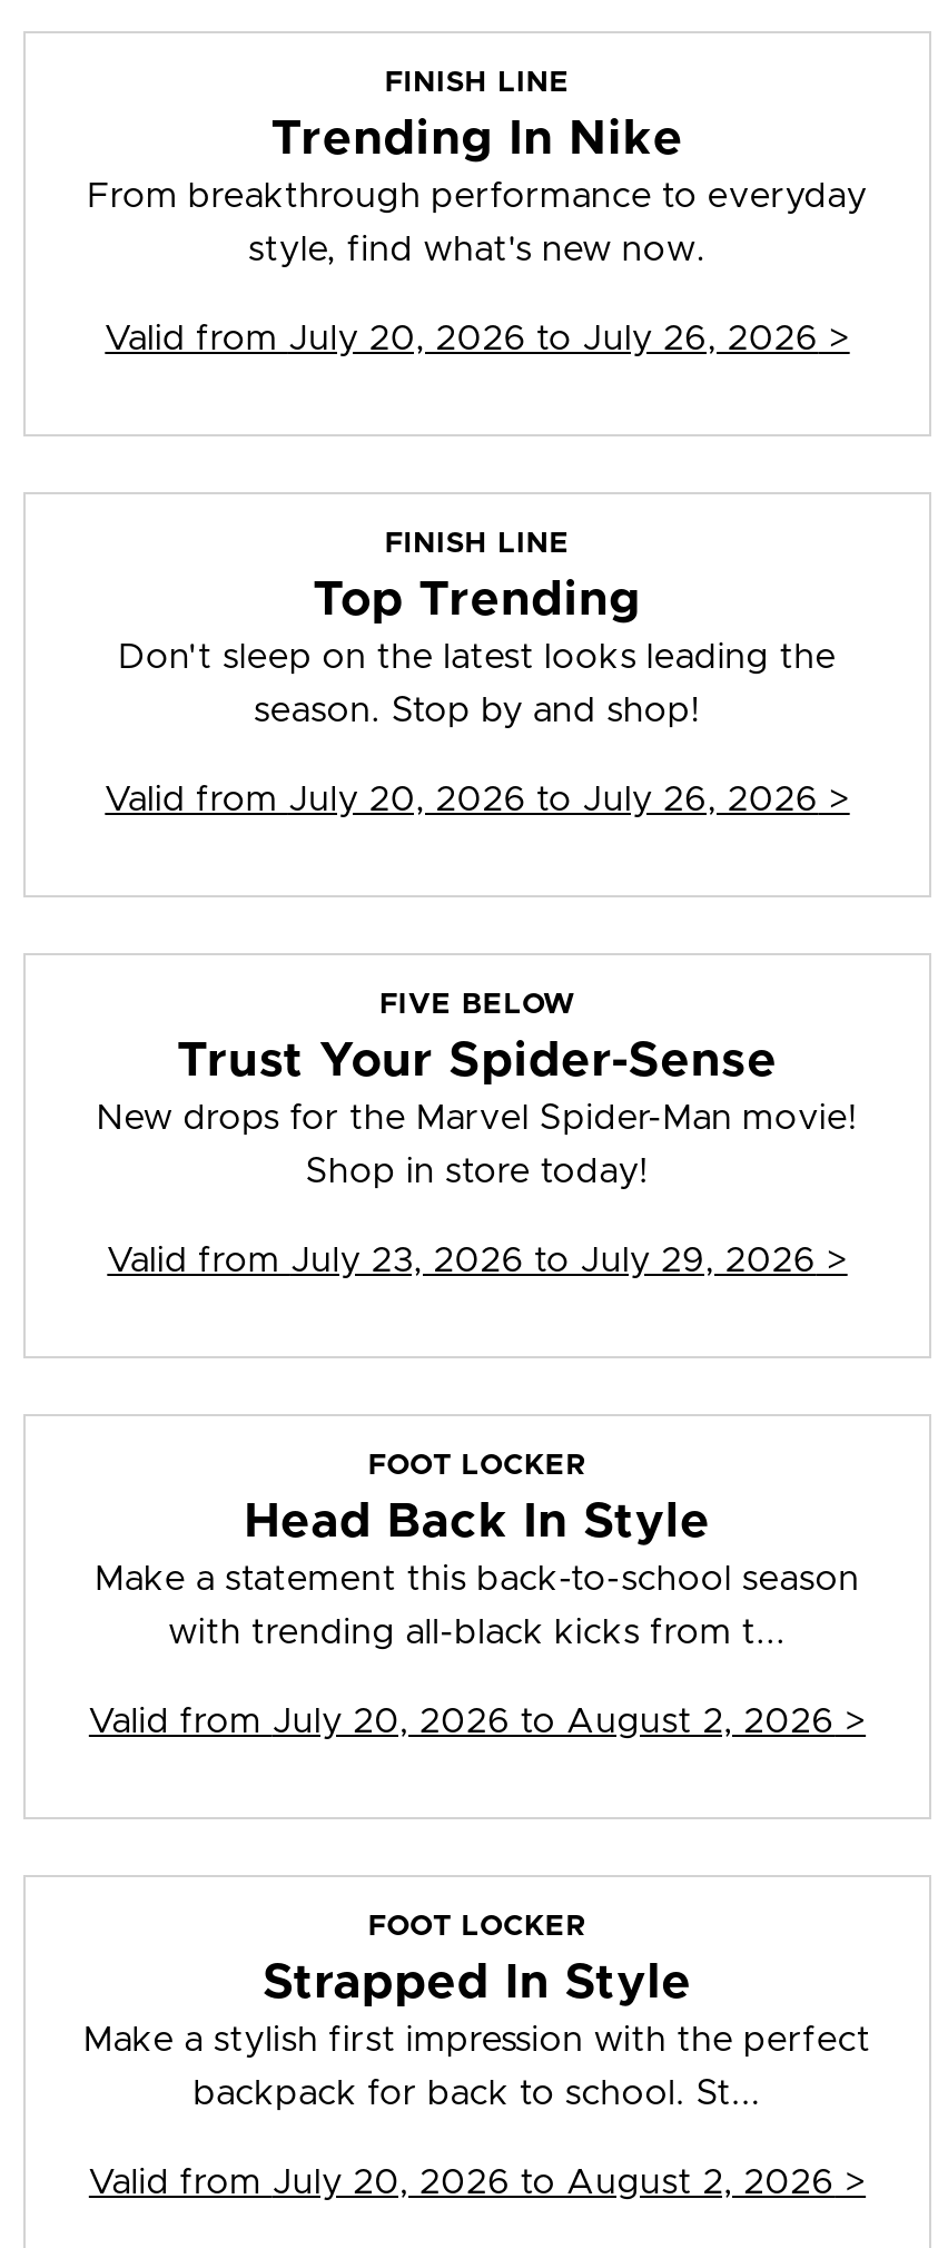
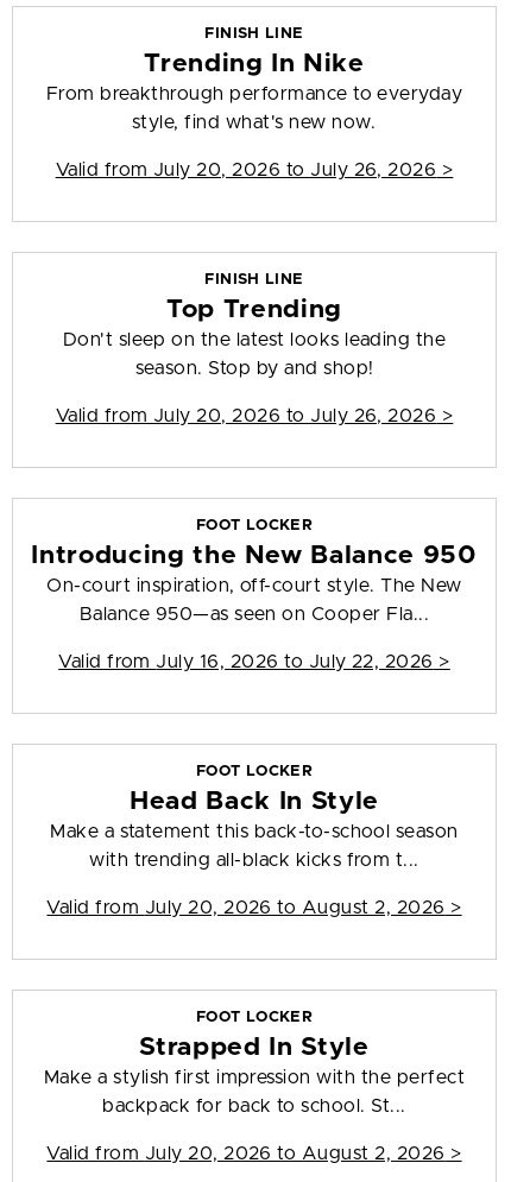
- FIVE BELOW
- Trust Your Spider-Sense
- New drops for the Marvel Spider-Man movie!
+ FOOT LOCKER
+ Introducing the New Balance 950
+ On-court inspiration, off-court style. The New

- Shop in store today!
+ Balance 950—as seen on Cooper Fla...

- Valid from July 23, 2026 to July 29, 2026 >
+ Valid from July 16, 2026 to July 22, 2026 >
